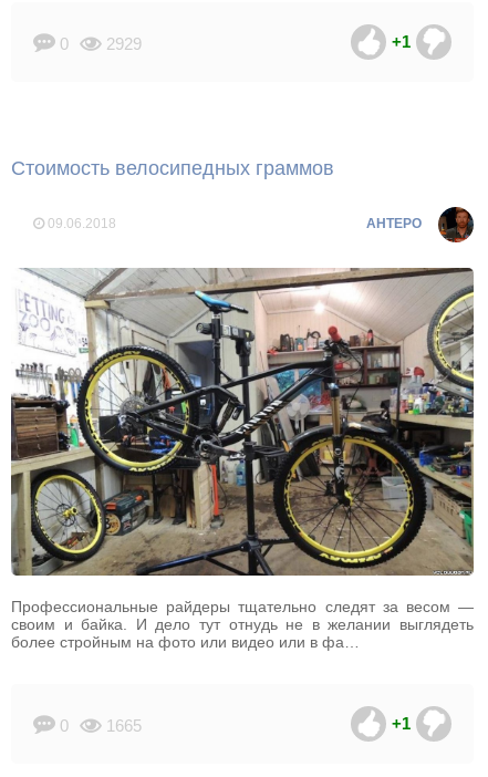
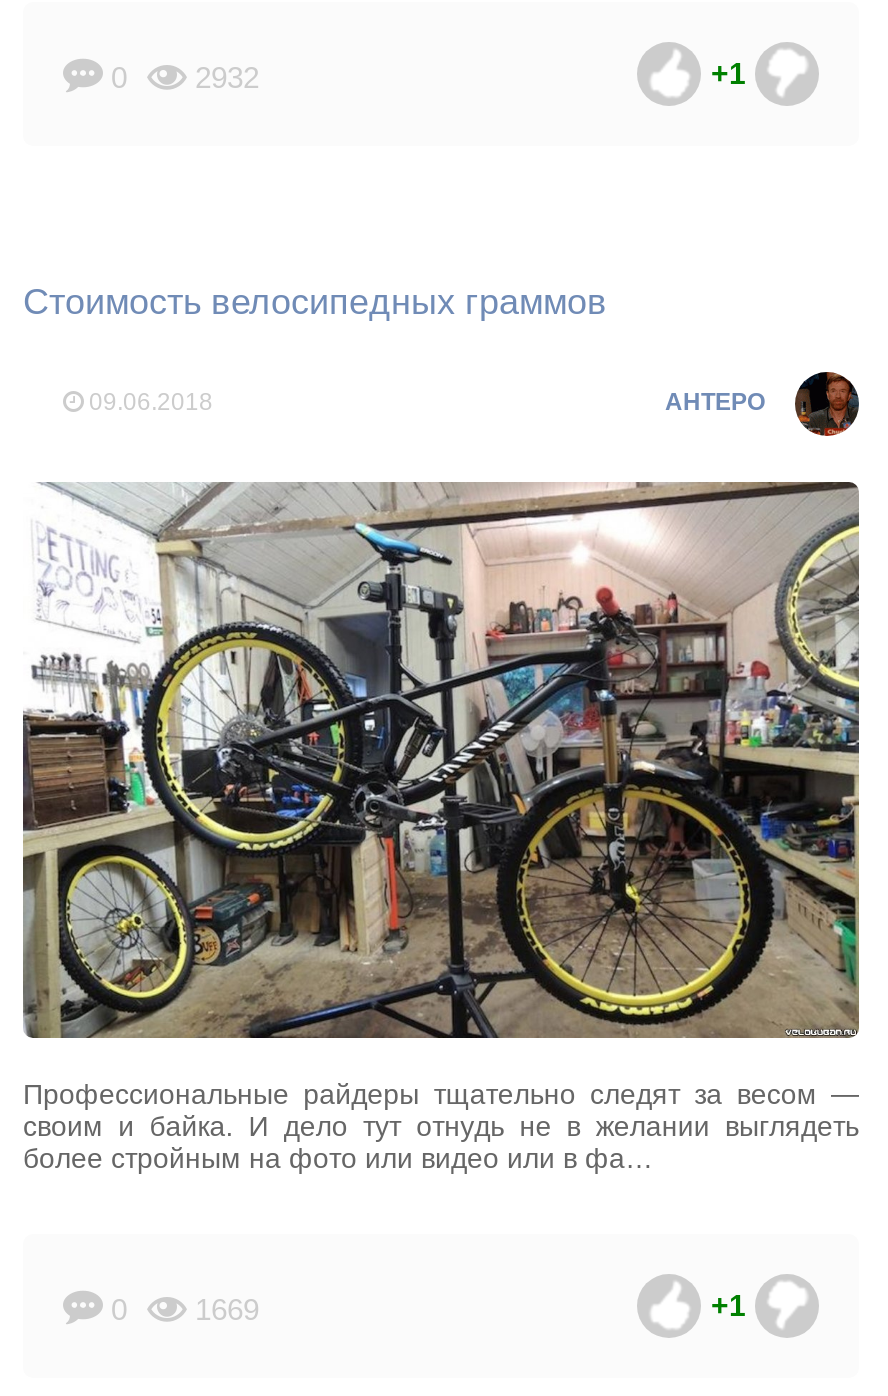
- 0 2929
+ 0 2932

- 0 1665
+ 0 1669
